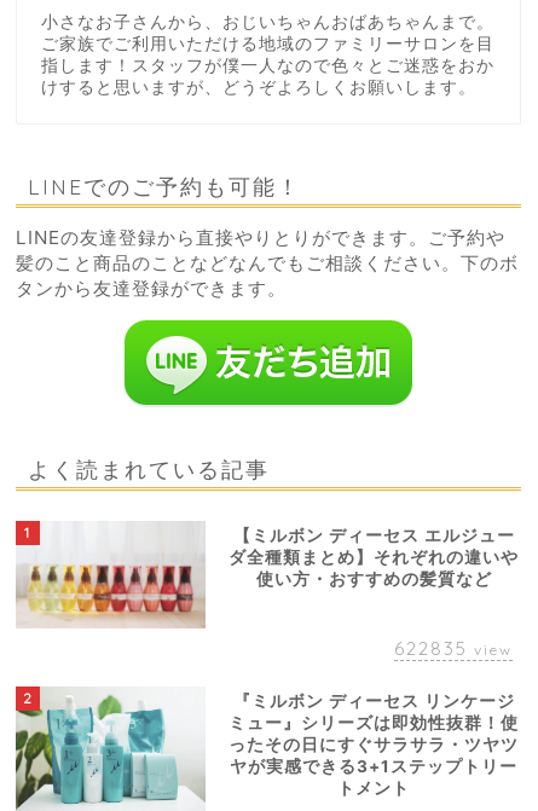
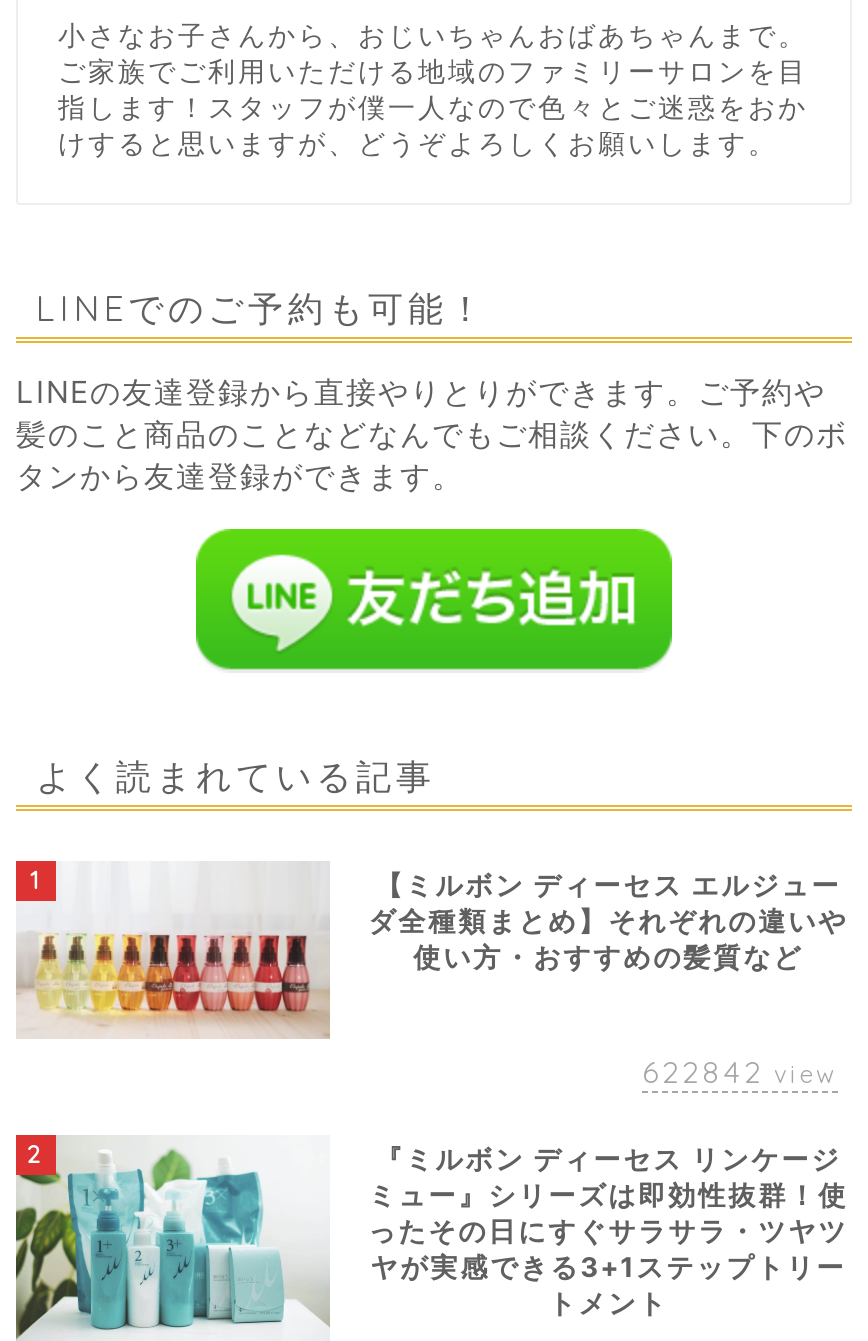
- 622835 view
+ 622842 view
